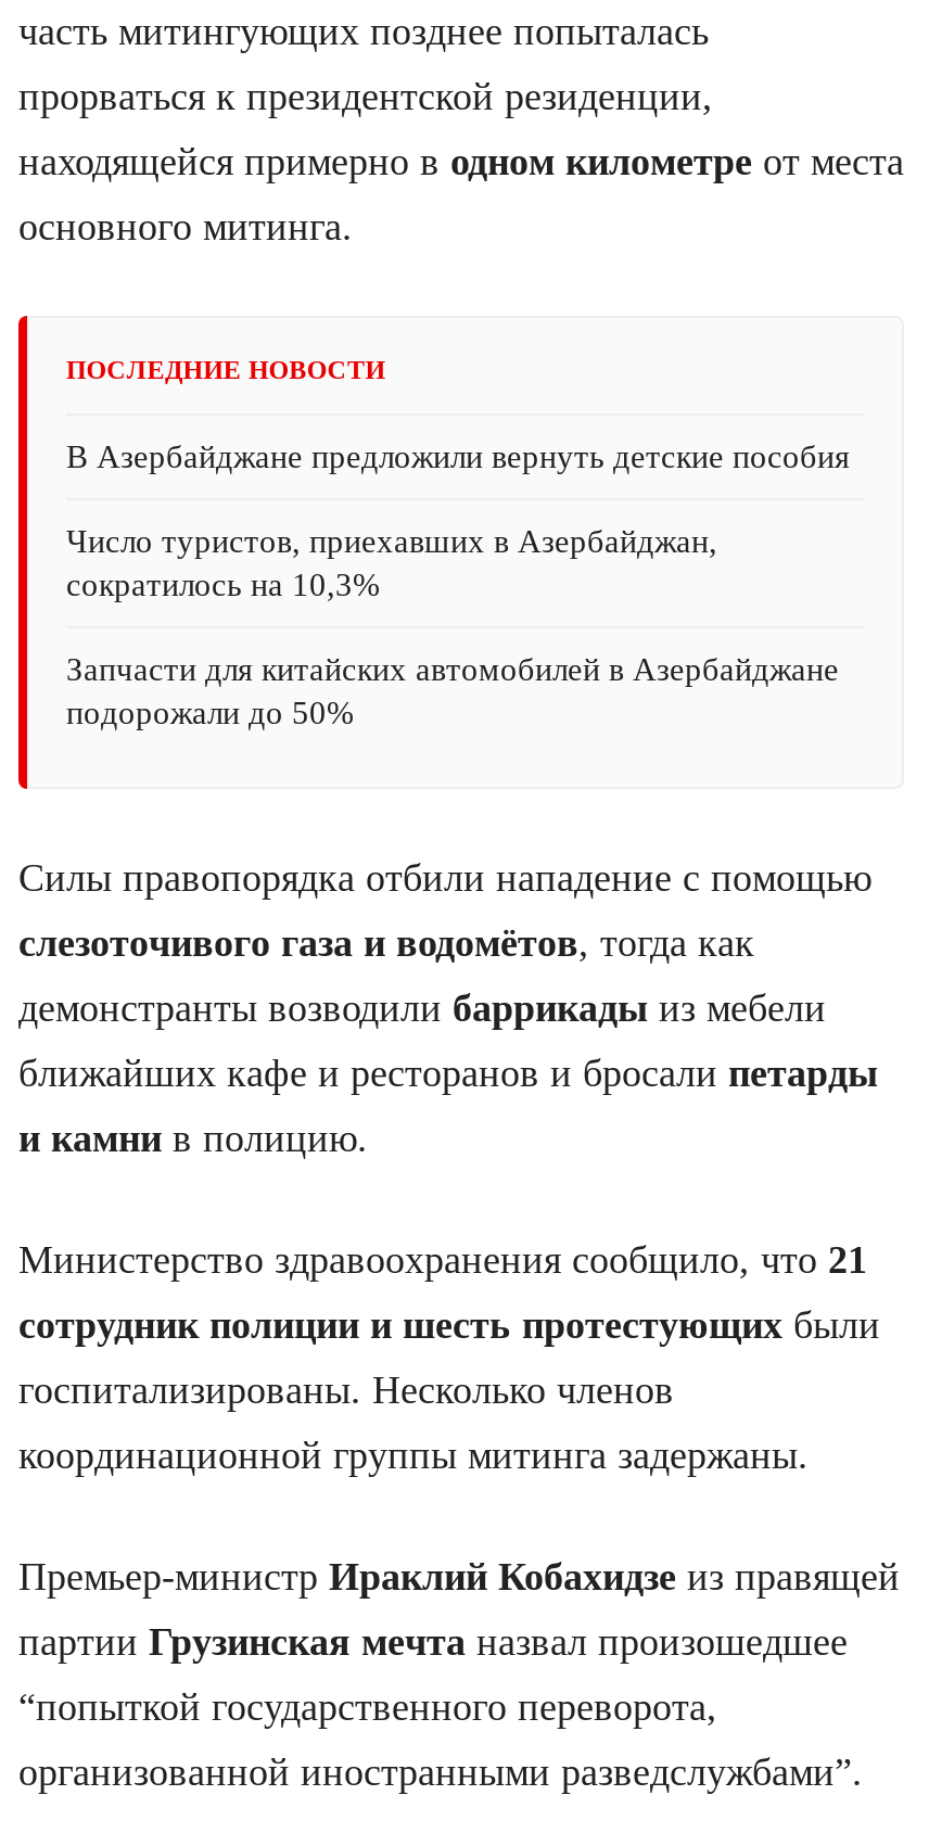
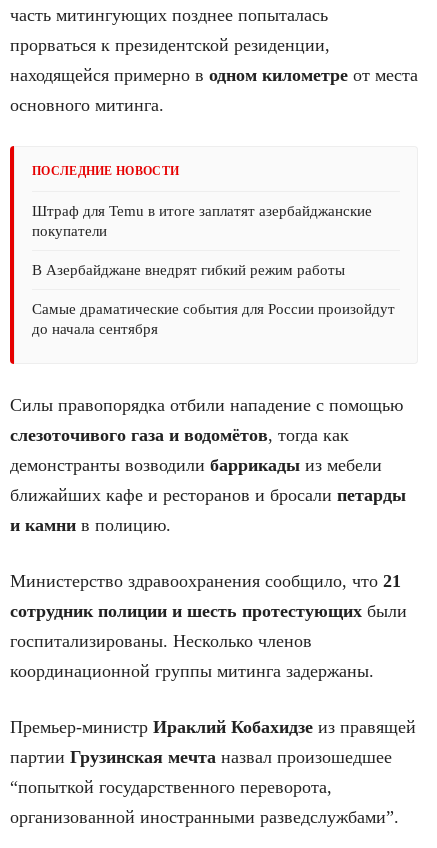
- В Азербайджане предложили вернуть детские пособия
+ Штраф для Temu в итоге заплатят азербайджанские
+ покупатели

- Число туристов, приехавших в Азербайджан,
- сократилось на 10,3%
+ В Азербайджане внедрят гибкий режим работы

- Запчасти для китайских автомобилей в Азербайджане
- подорожали до 50%
+ Самые драматические события для России произойдут
+ до начала сентября
